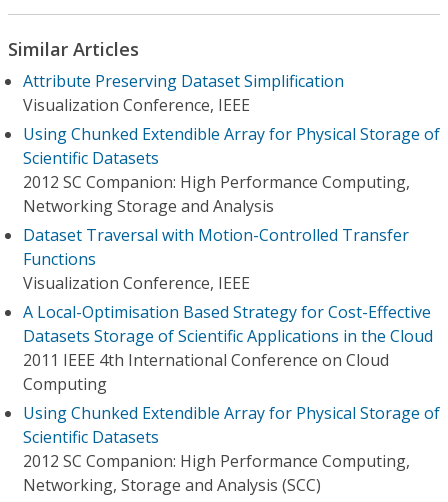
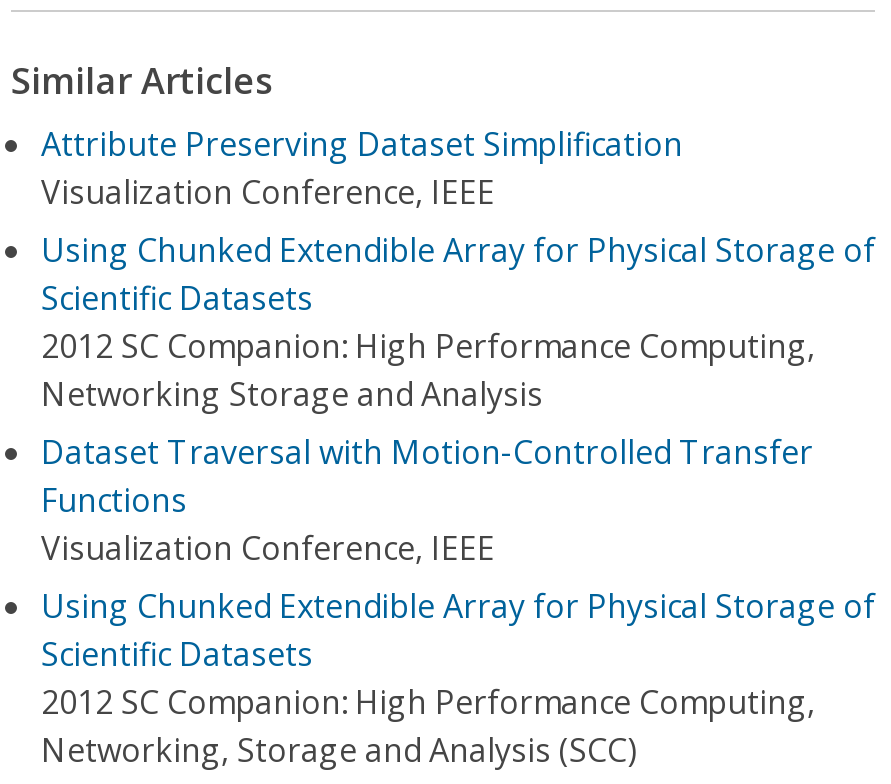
- A Local-Optimisation Based Strategy for Cost-Effective
- Datasets Storage of Scientific Applications in the Cloud
- 2011 IEEE 4th International Conference on Cloud
- Computing
